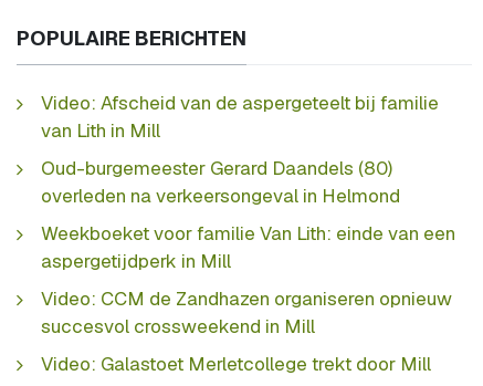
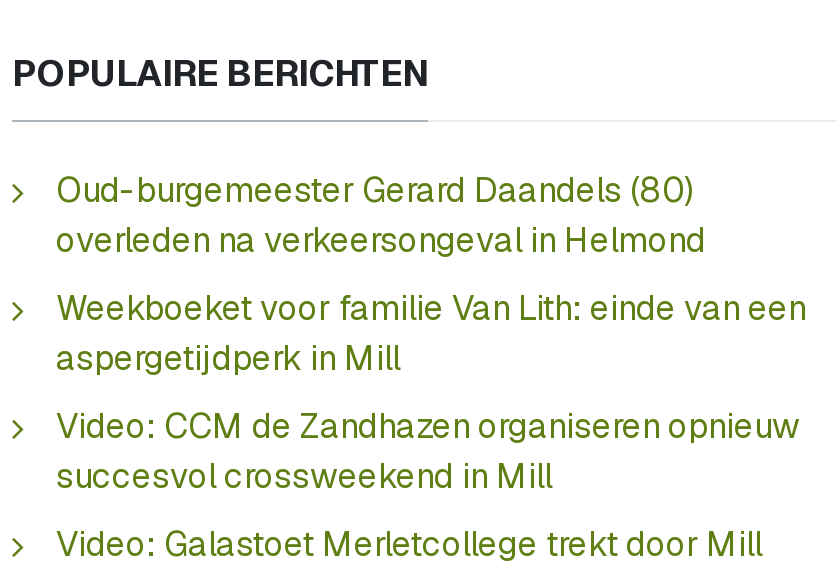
- Video: Afscheid van de aspergeteelt bij familie
- van Lith in Mill
